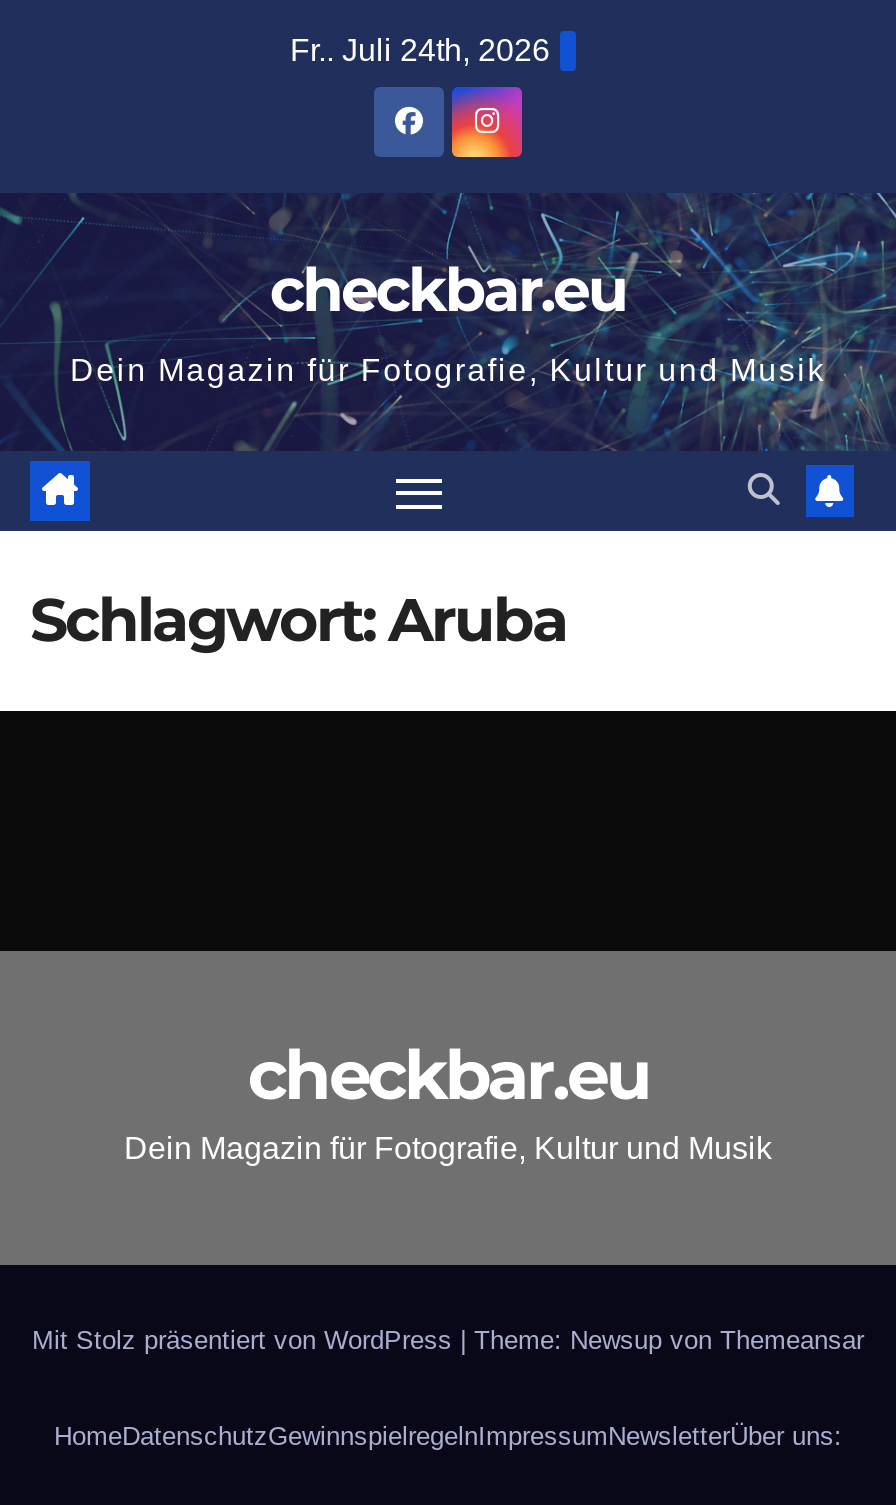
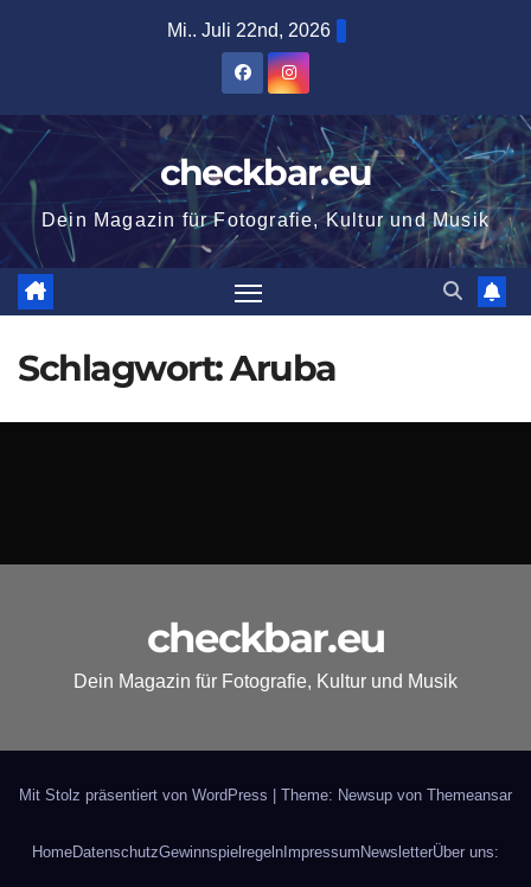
- Fr.. Juli 24th, 2026
+ Mi.. Juli 22nd, 2026
